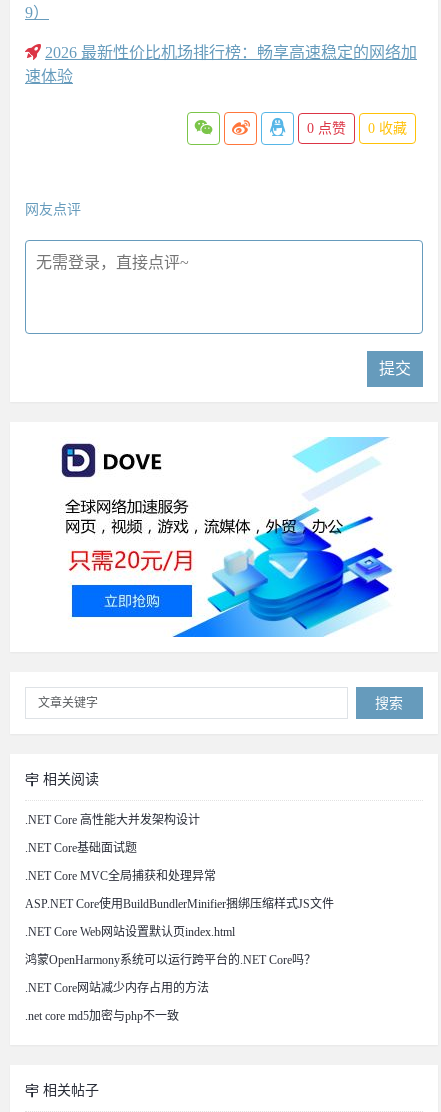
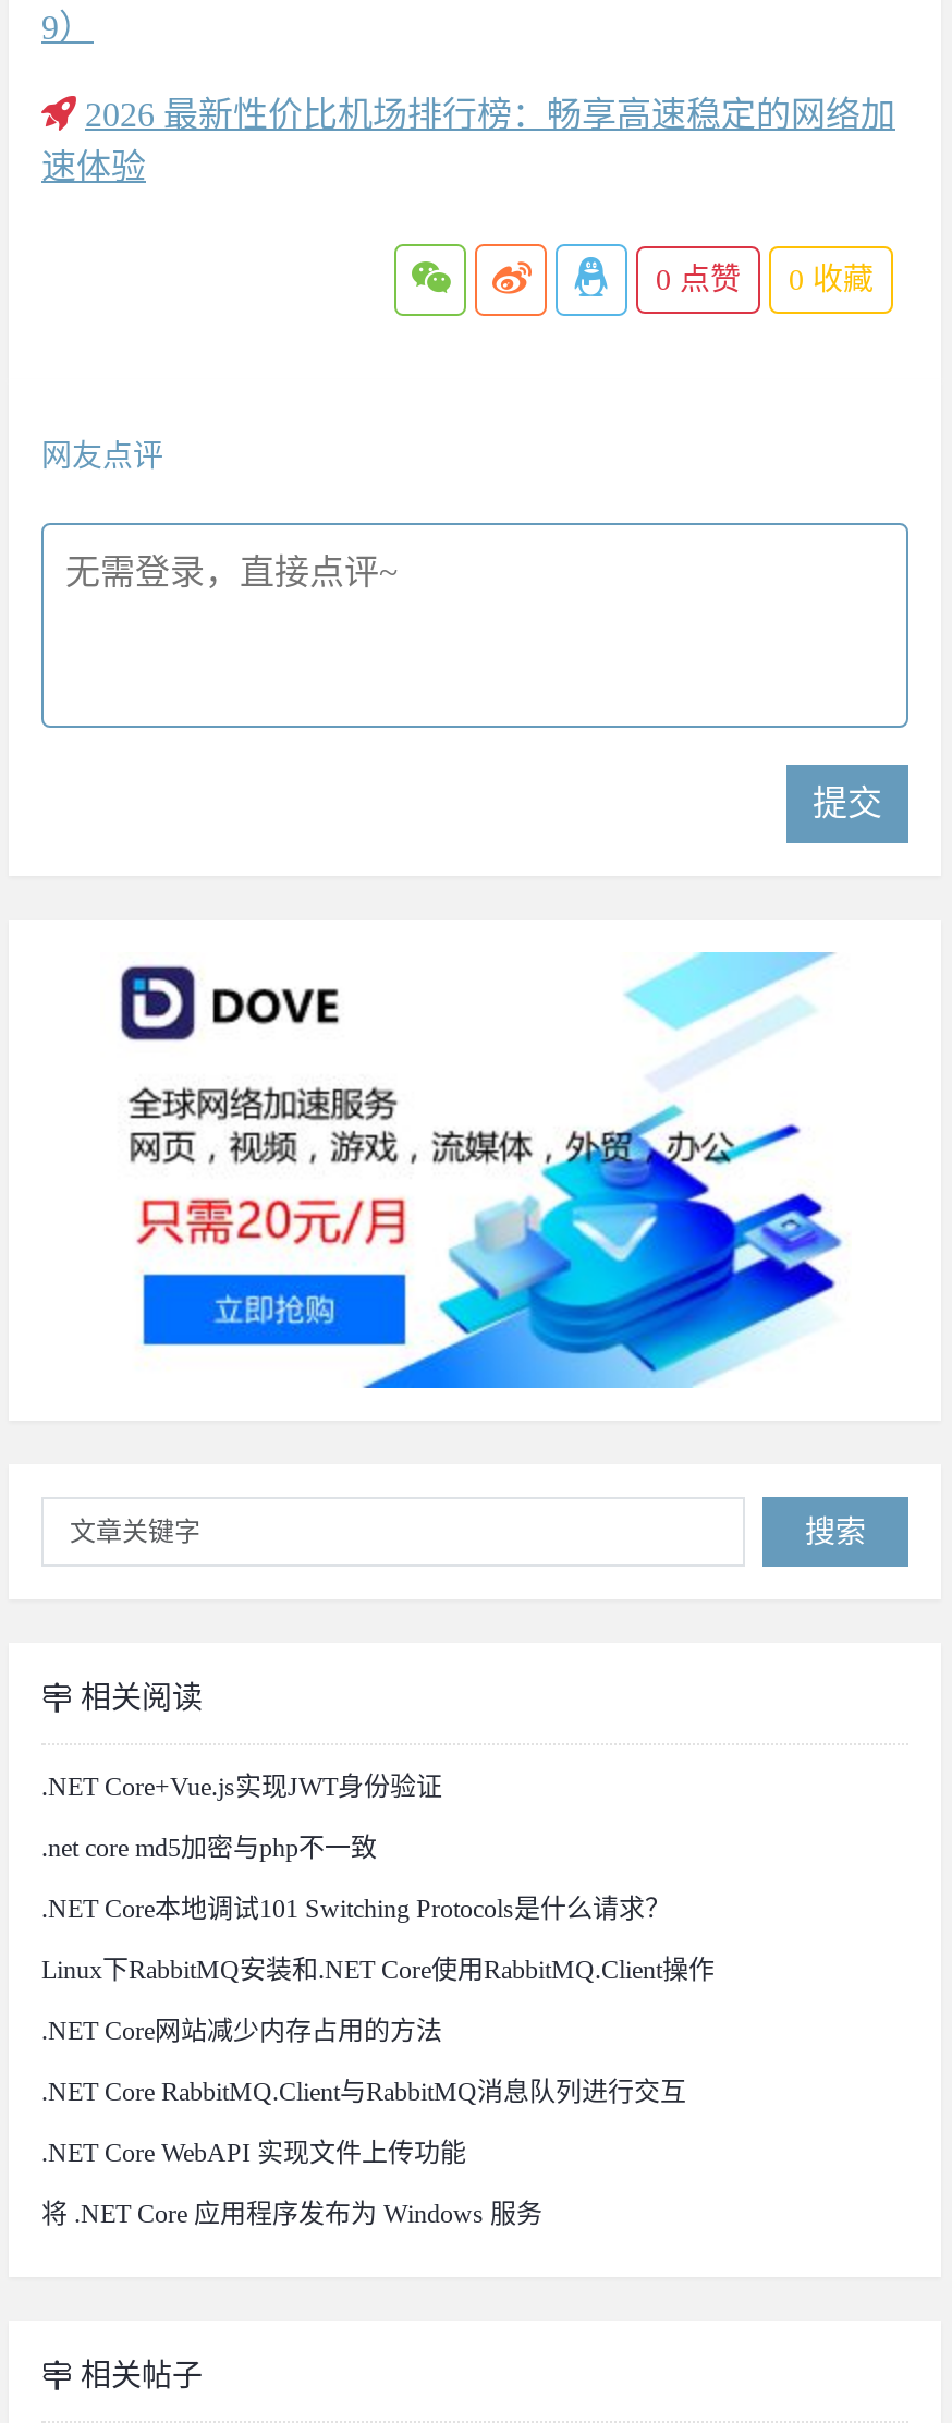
- .NET Core 高性能大并发架构设计
- .NET Core基础面试题
- .NET Core MVC全局捕获和处理异常
- ASP.NET Core使用BuildBundlerMinifier捆绑压缩样式JS文件
- .NET Core Web网站设置默认页index.html
- 鸿蒙OpenHarmony系统可以运行跨平台的.NET Core吗？
+ .NET Core+Vue.js实现JWT身份验证
+ .NET Core本地调试101 Switching Protocols是什么请求？
+ Linux下RabbitMQ安装和.NET Core使用RabbitMQ.Client操作

moved up: .NET Core网站减少内存占用的方法

+ .NET Core RabbitMQ.Client与RabbitMQ消息队列进行交互
+ .NET Core WebAPI 实现文件上传功能
+ 将 .NET Core 应用程序发布为 Windows 服务

moved up: .net core md5加密与php不一致
